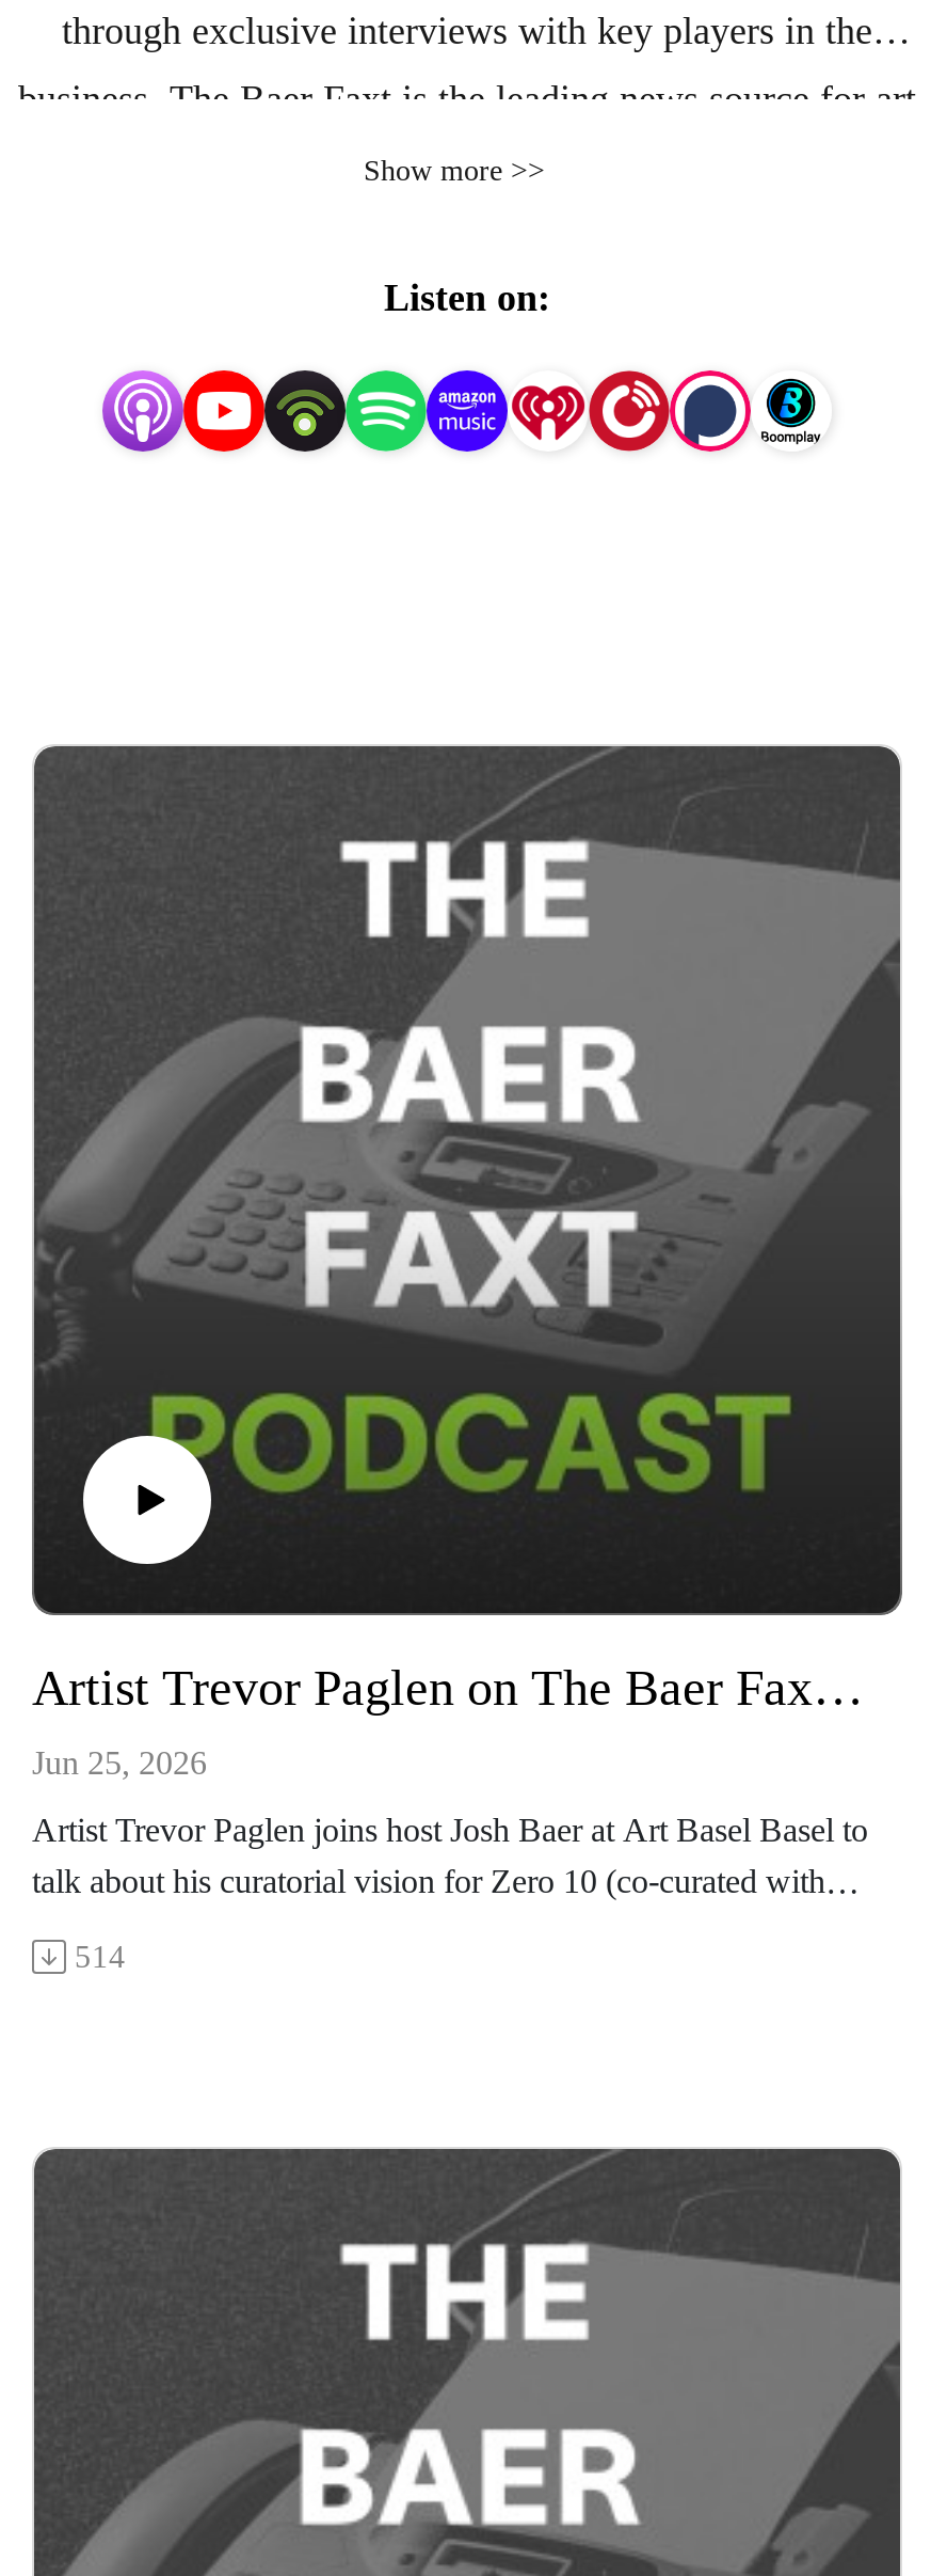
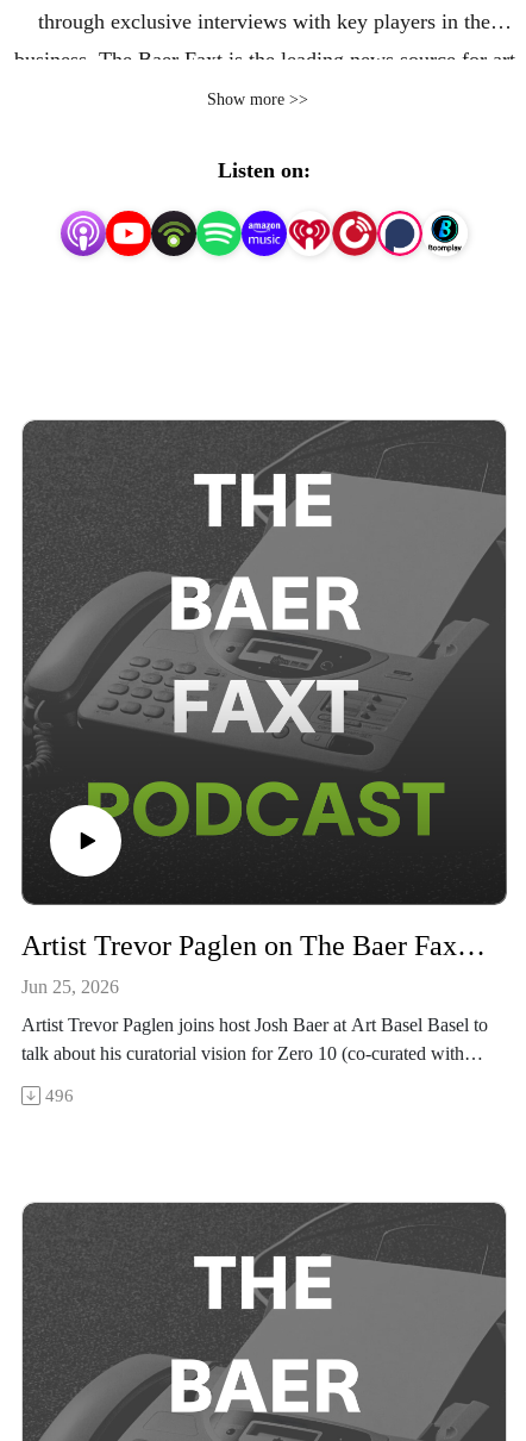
- 514
+ 496
